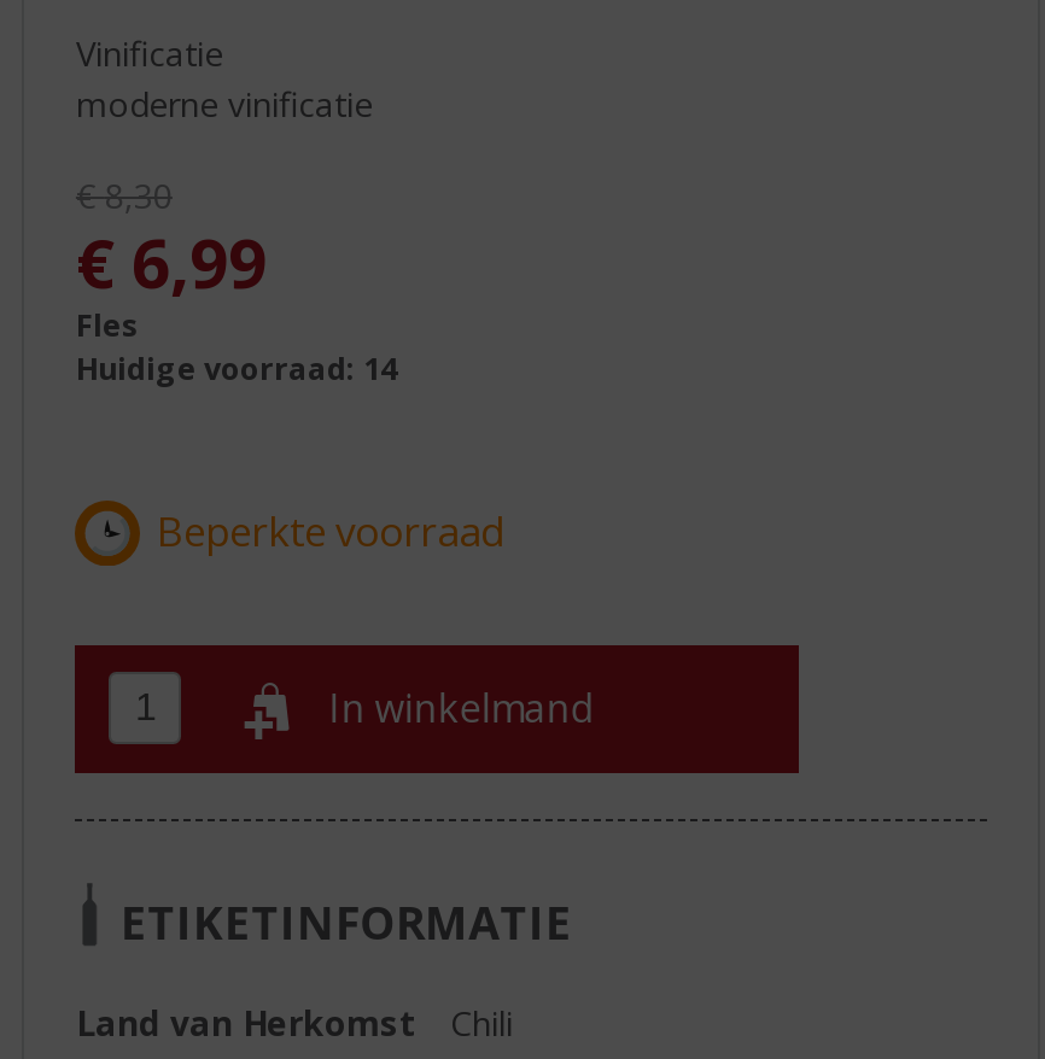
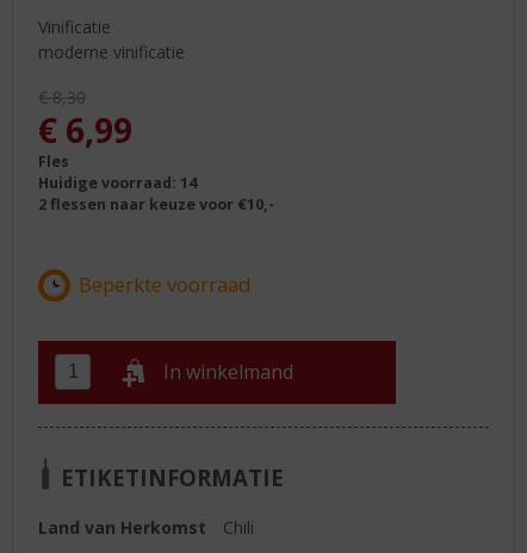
+ 2 flessen naar keuze voor €10,-
